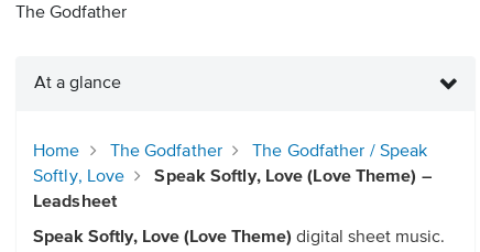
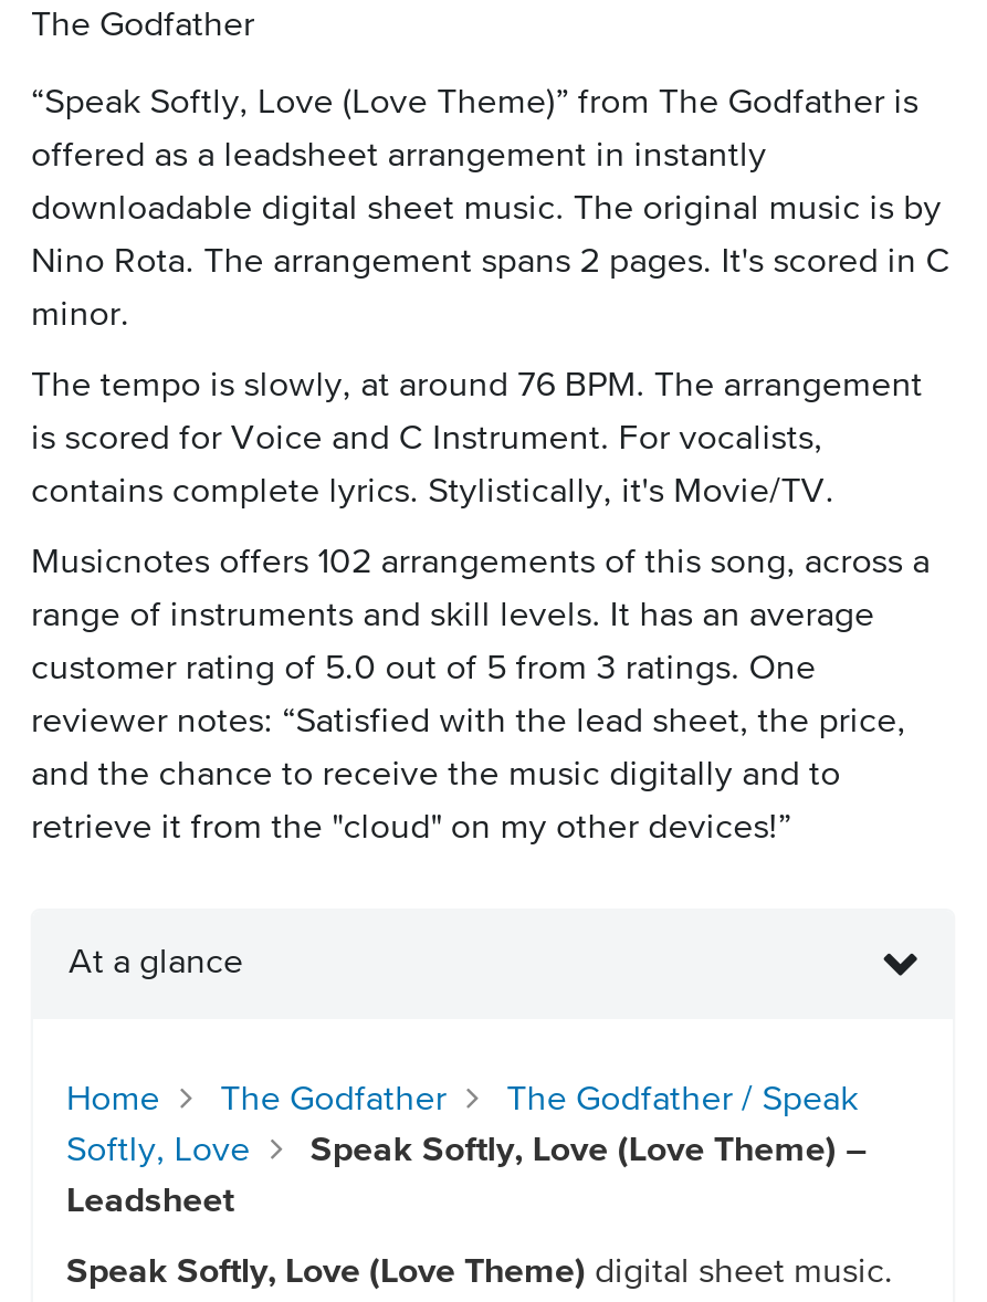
+ “Speak Softly, Love (Love Theme)” from The Godfather is
+ offered as a leadsheet arrangement in instantly
+ downloadable digital sheet music. The original music is by
+ Nino Rota. The arrangement spans 2 pages. It's scored in C
+ minor.
+ The tempo is slowly, at around 76 BPM. The arrangement
+ is scored for Voice and C Instrument. For vocalists,
+ contains complete lyrics. Stylistically, it's Movie/TV.
+ Musicnotes offers 102 arrangements of this song, across a
+ range of instruments and skill levels. It has an average
+ customer rating of 5.0 out of 5 from 3 ratings. One
+ reviewer notes: “Satisfied with the lead sheet, the price,
+ and the chance to receive the music digitally and to
+ retrieve it from the "cloud" on my other devices!”
